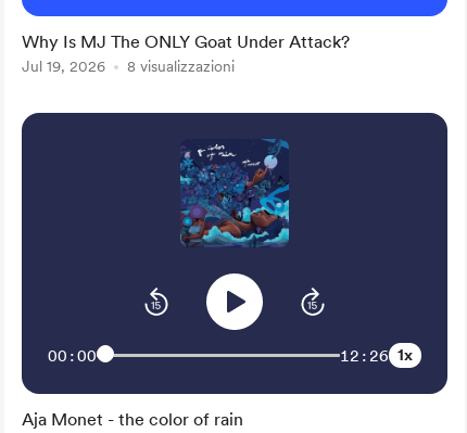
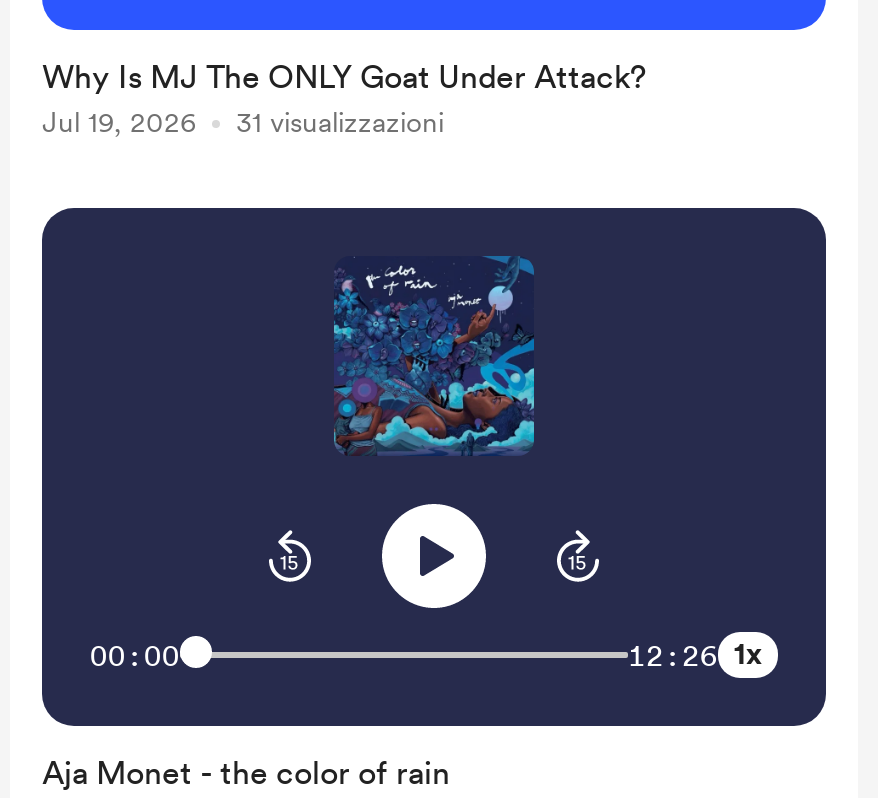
- 8 visualizzazioni
+ 31 visualizzazioni
